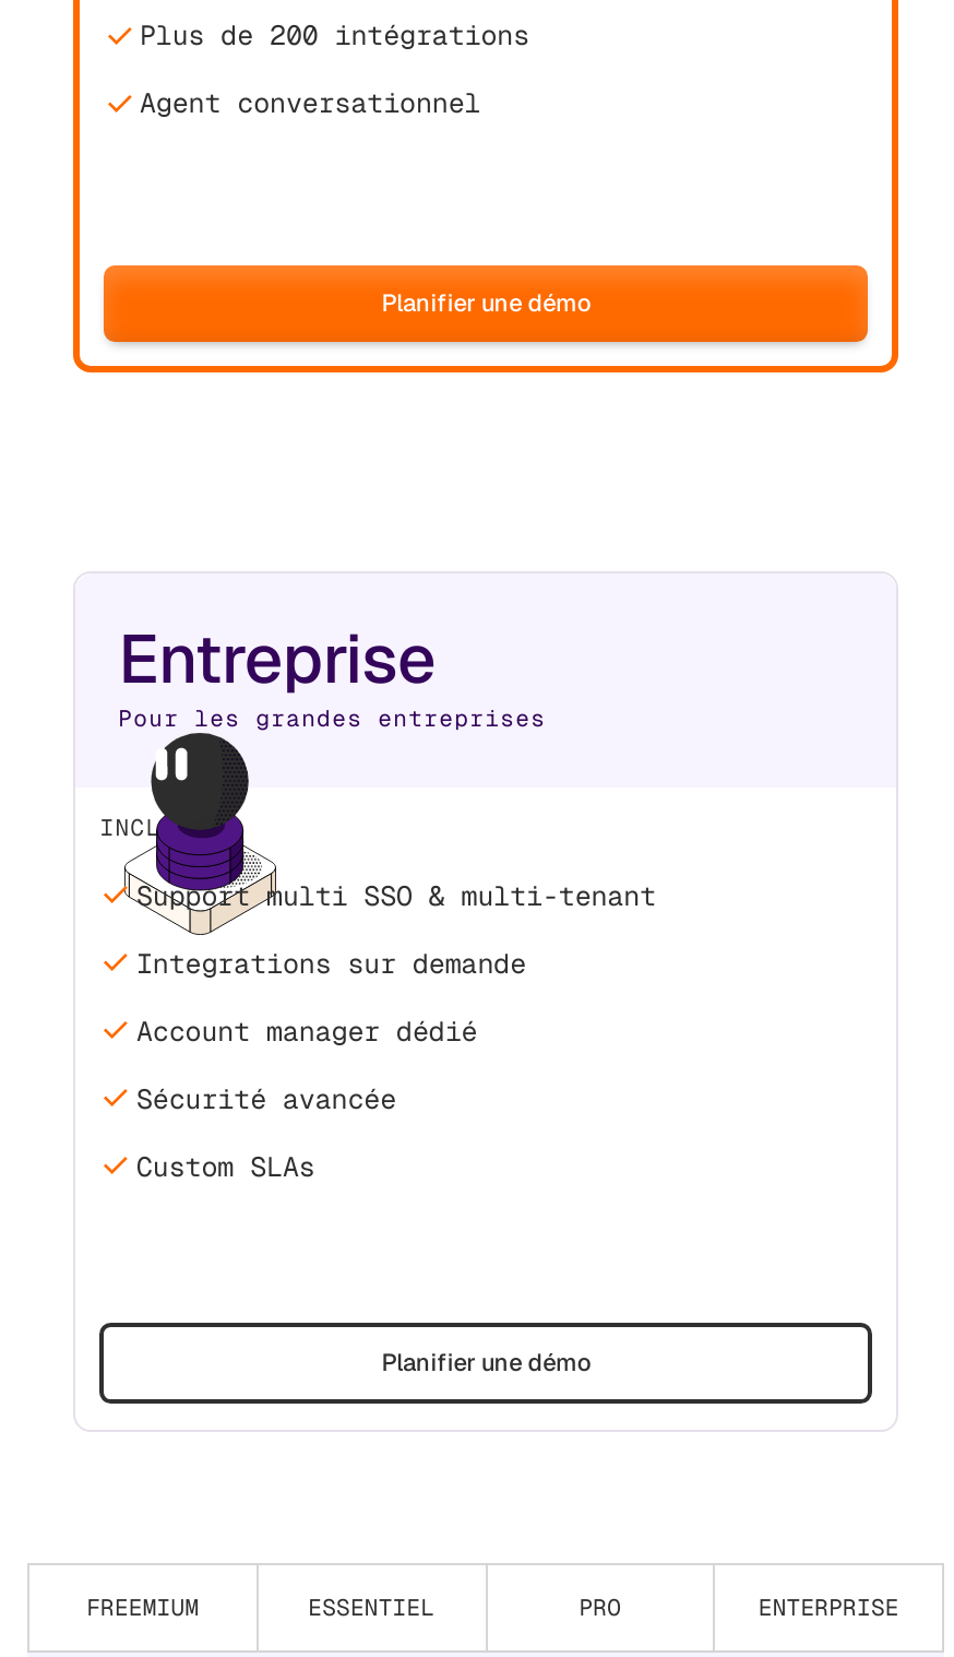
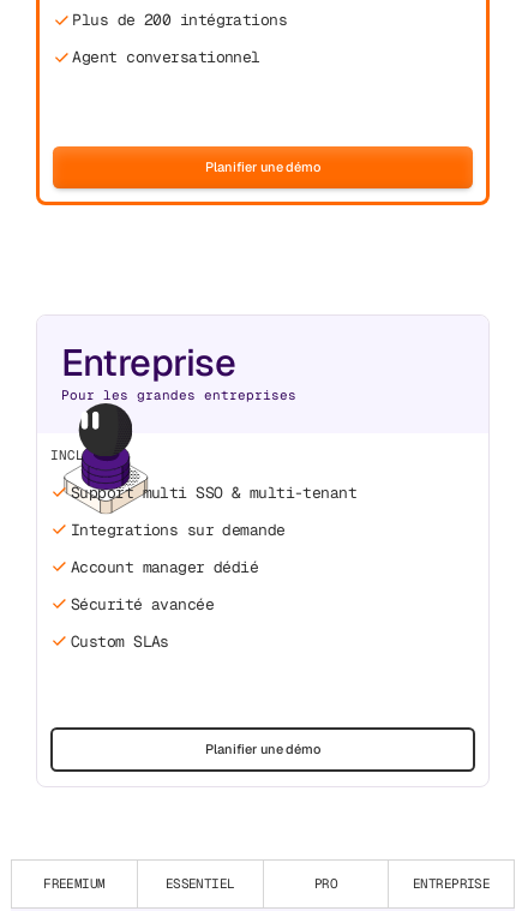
- ENTERPRISE
+ ENTREPRISE
